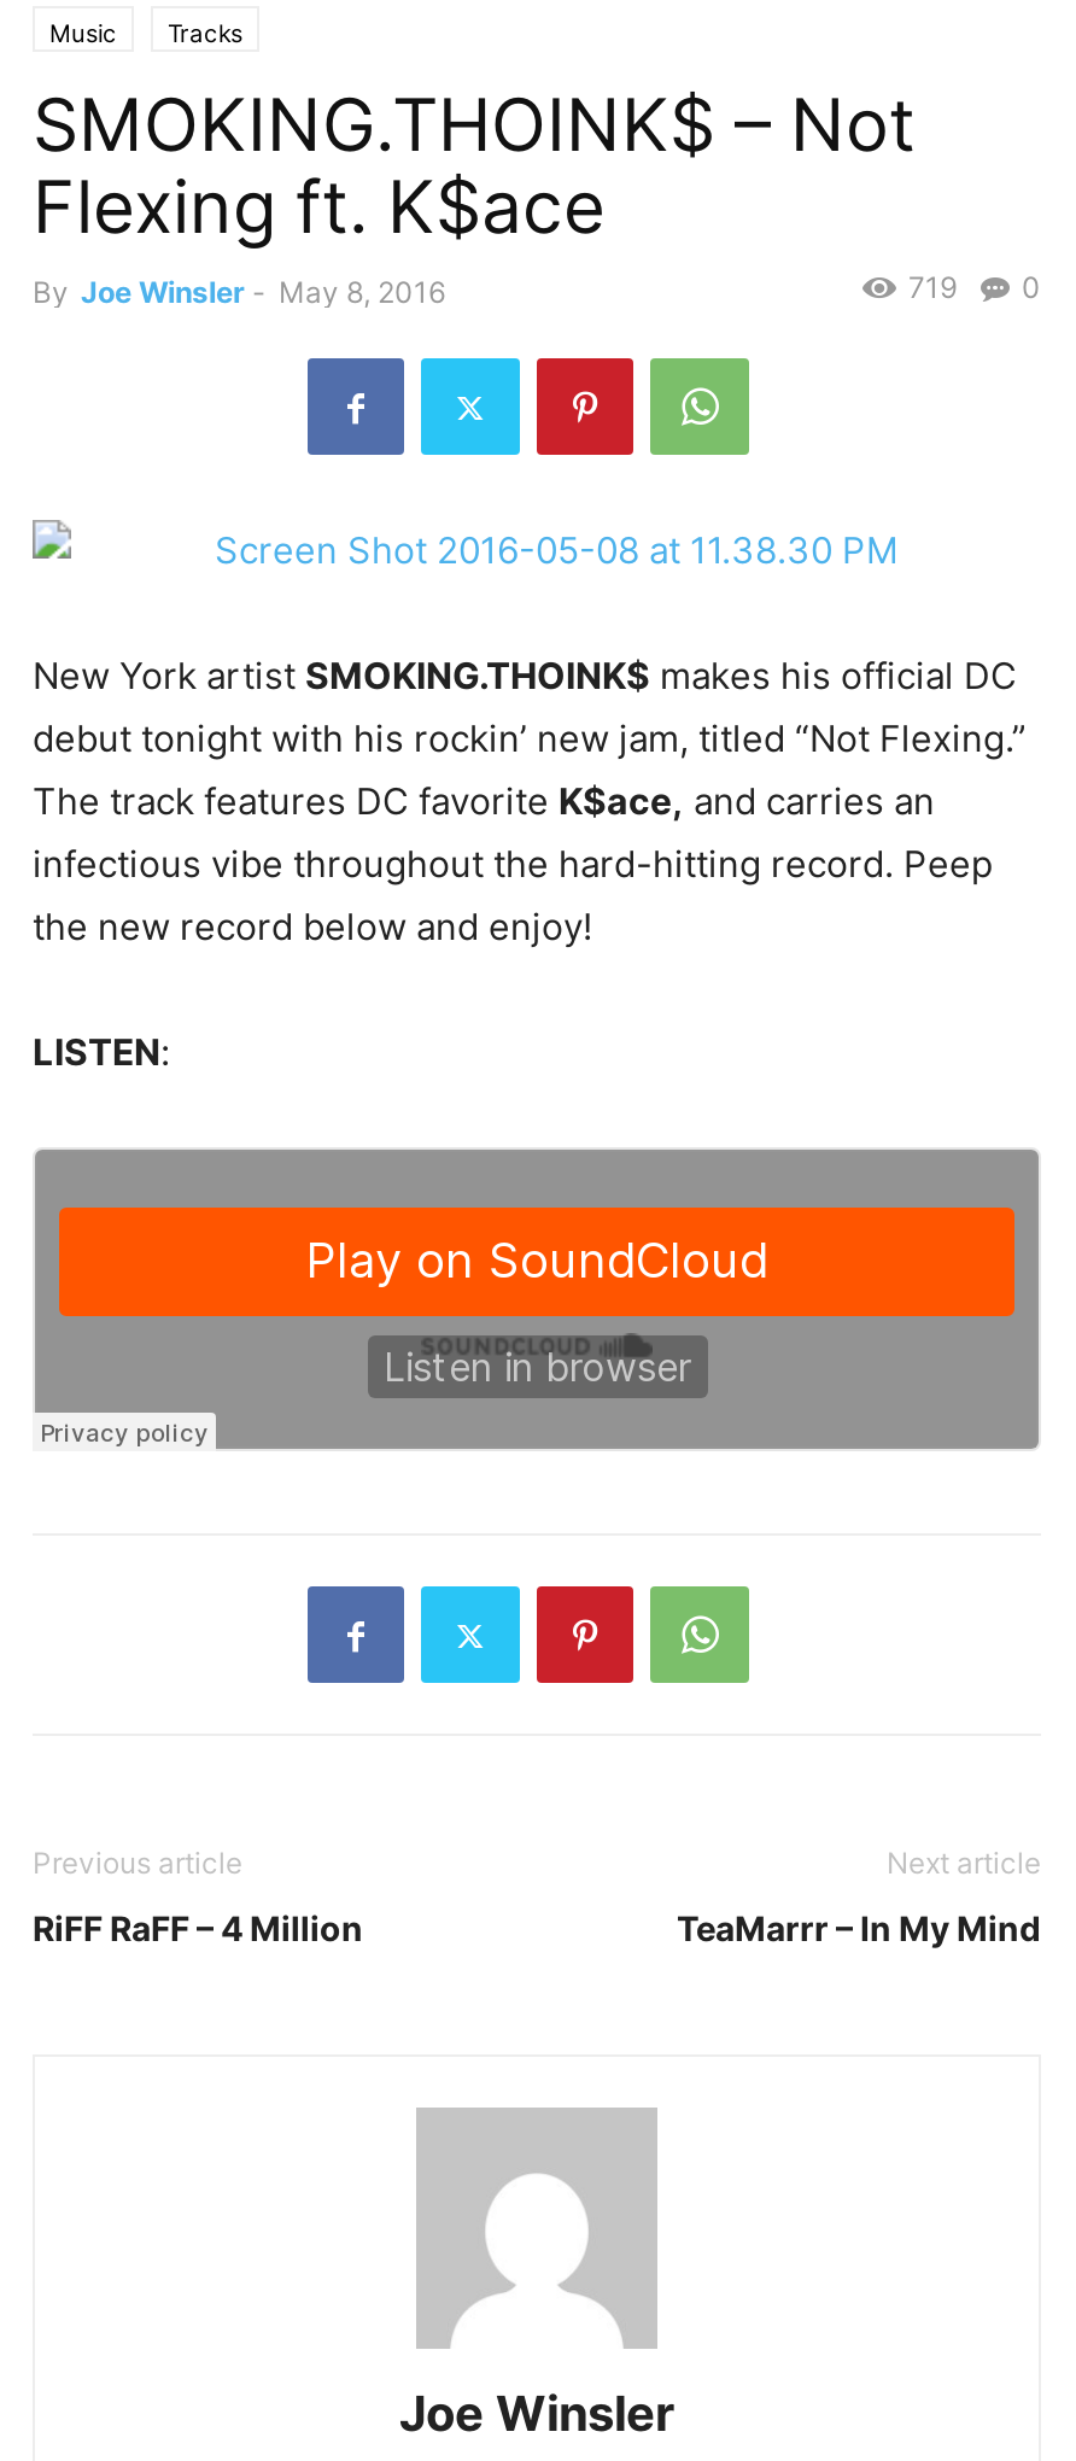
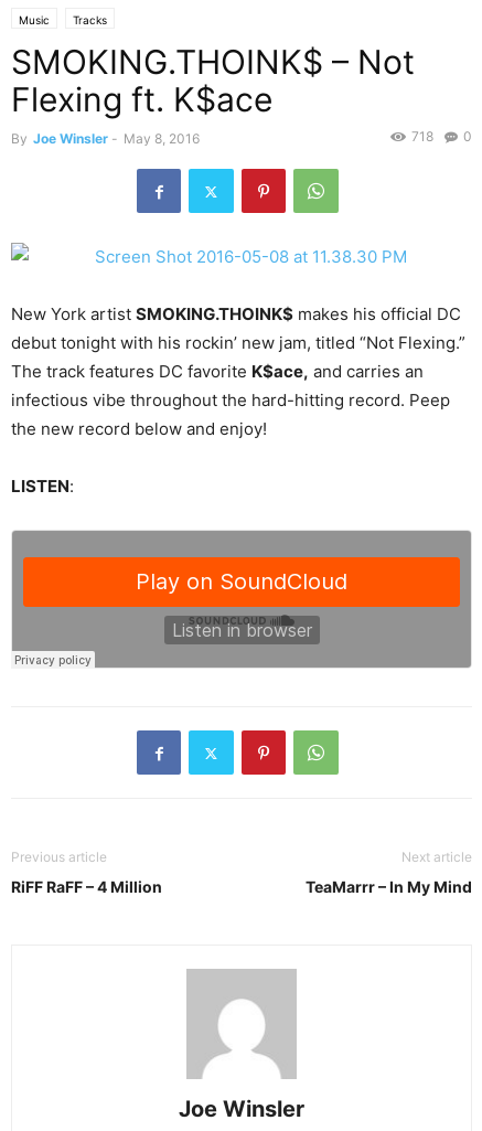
- 719 0
+ 718 0
